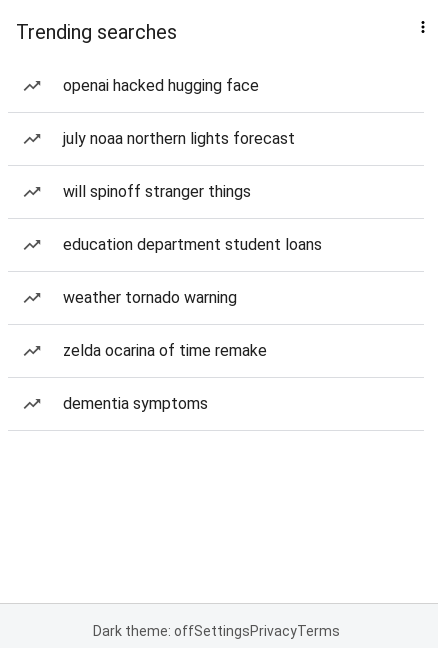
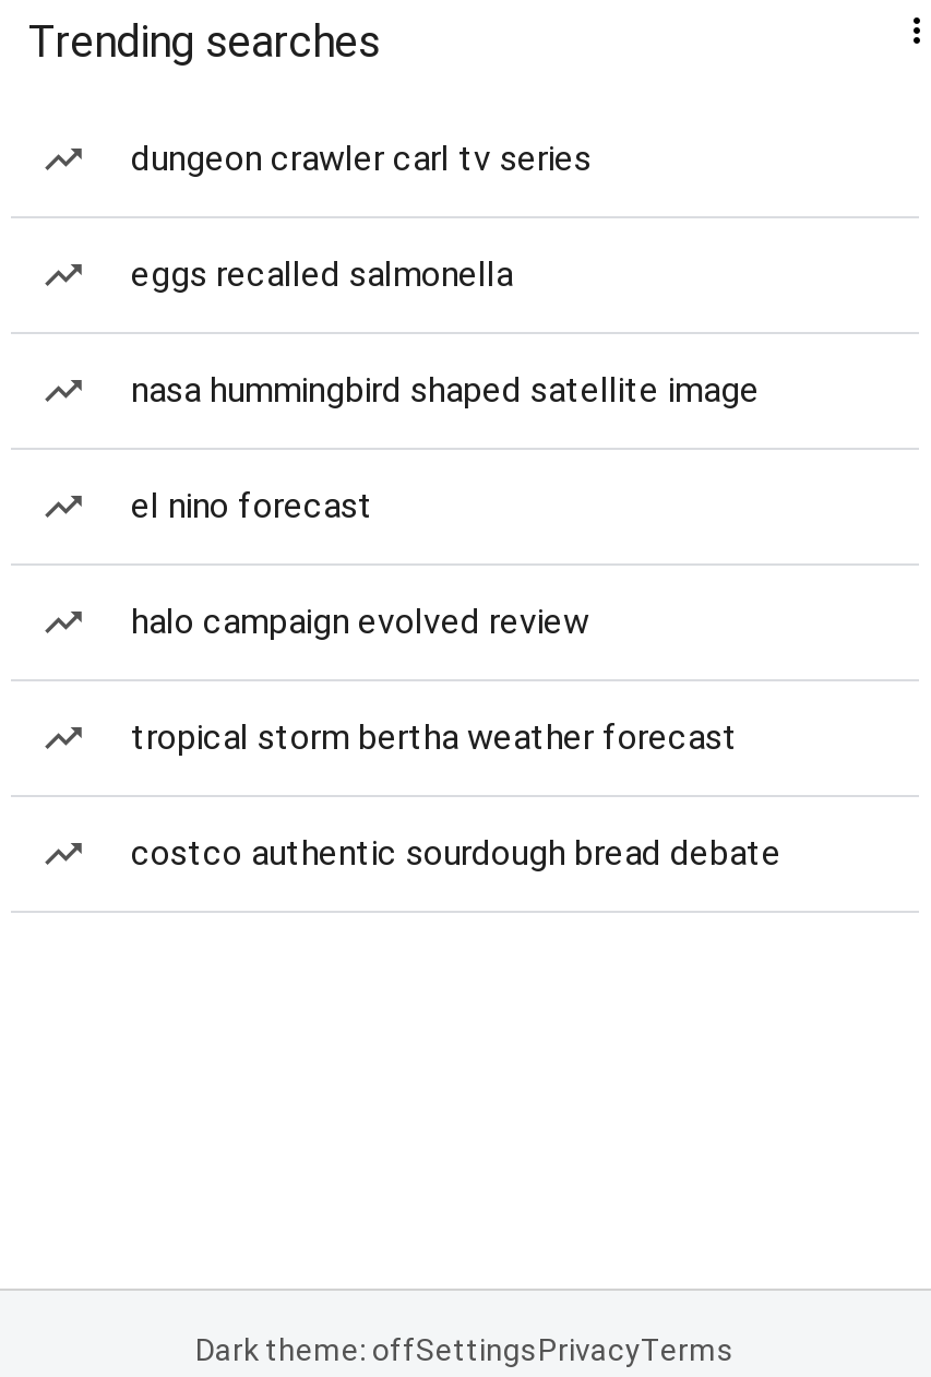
- openai hacked hugging face
+ dungeon crawler carl tv series

- july noaa northern lights forecast
+ eggs recalled salmonella

- will spinoff stranger things
+ nasa hummingbird shaped satellite image

- education department student loans
+ el nino forecast

- weather tornado warning
+ halo campaign evolved review

- zelda ocarina of time remake
+ tropical storm bertha weather forecast

- dementia symptoms
+ costco authentic sourdough bread debate
